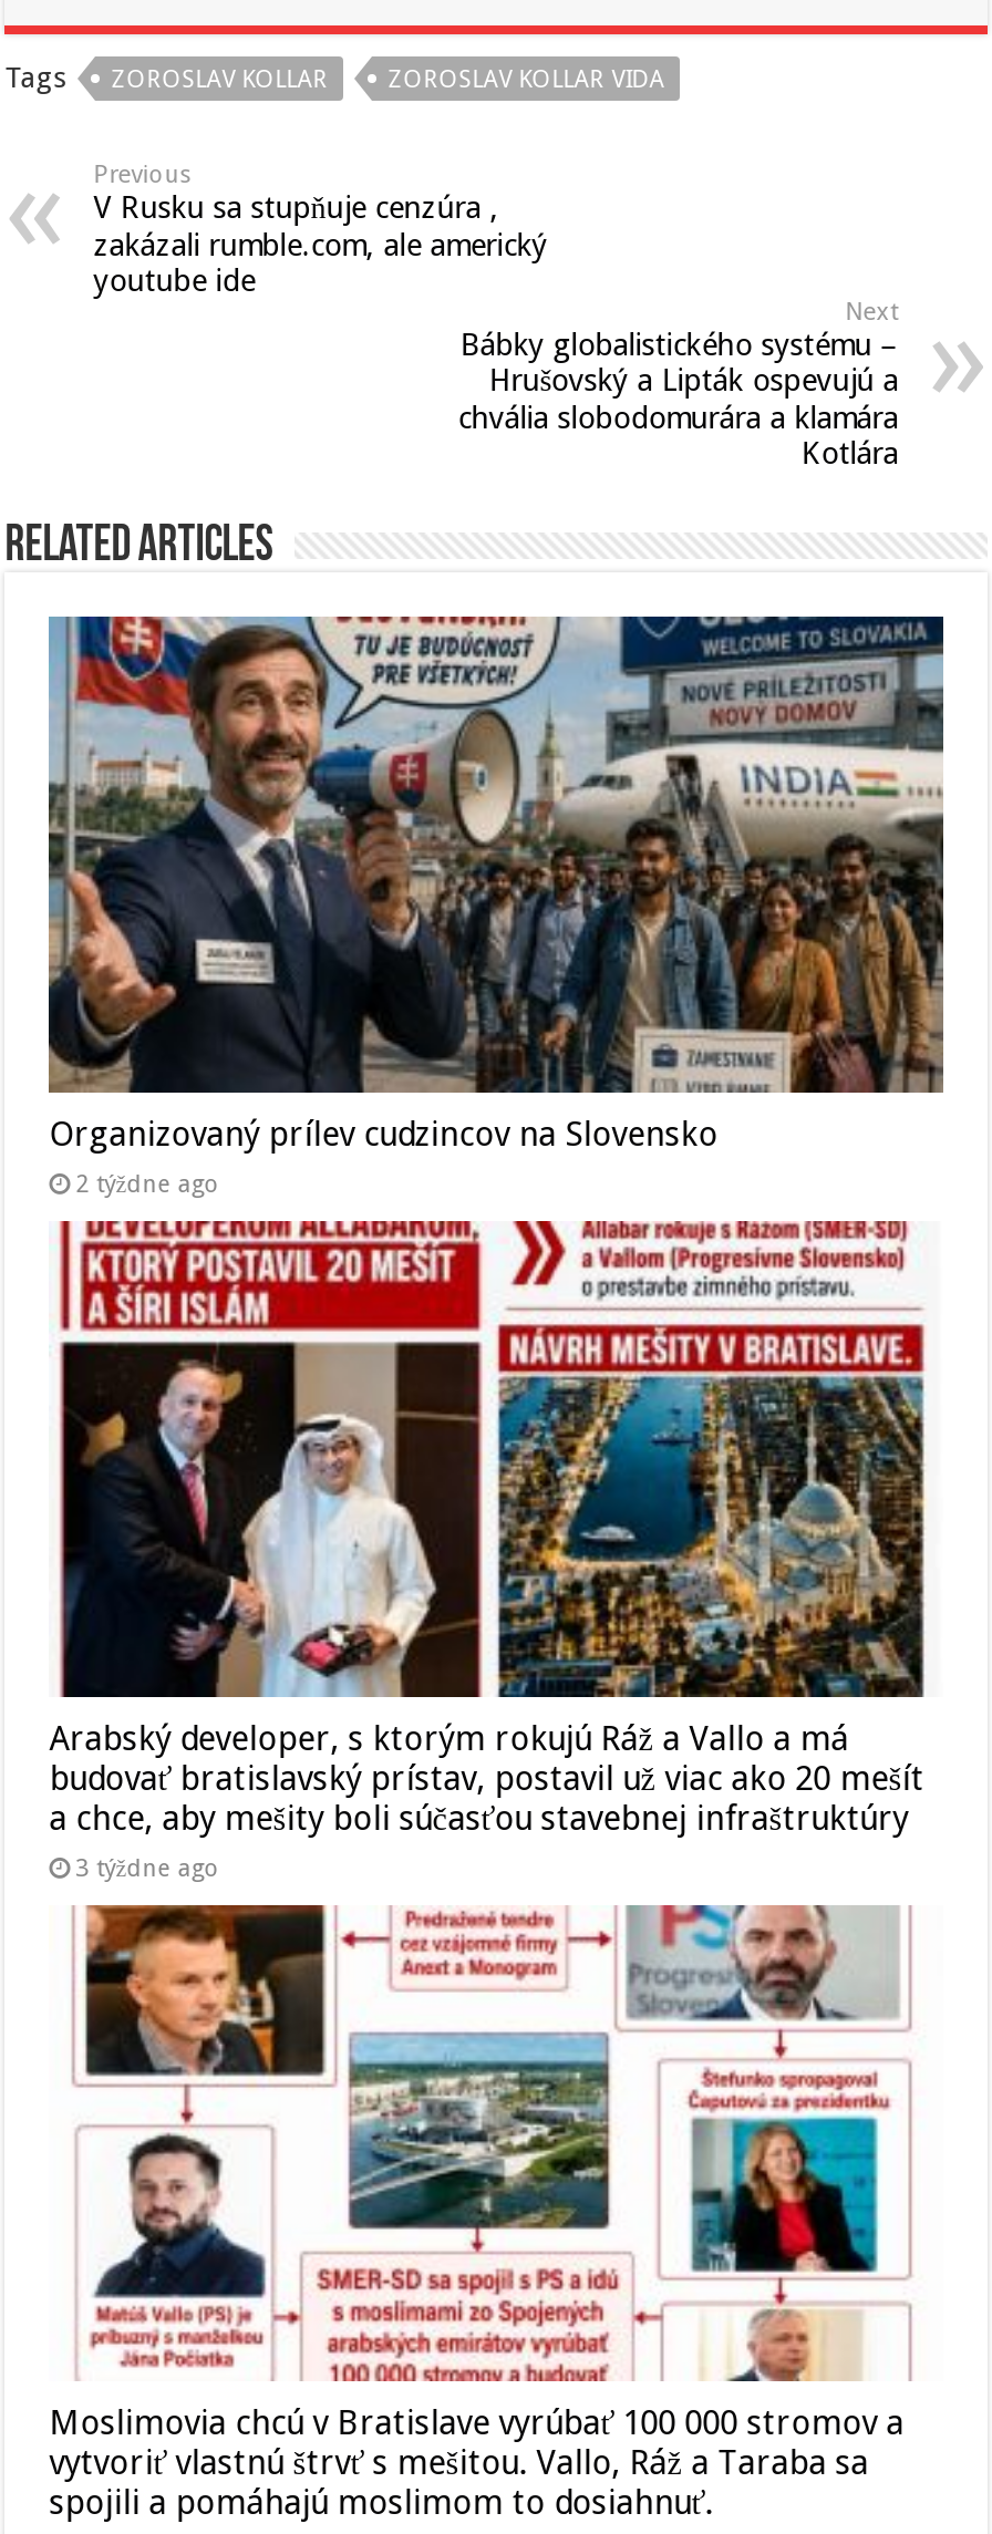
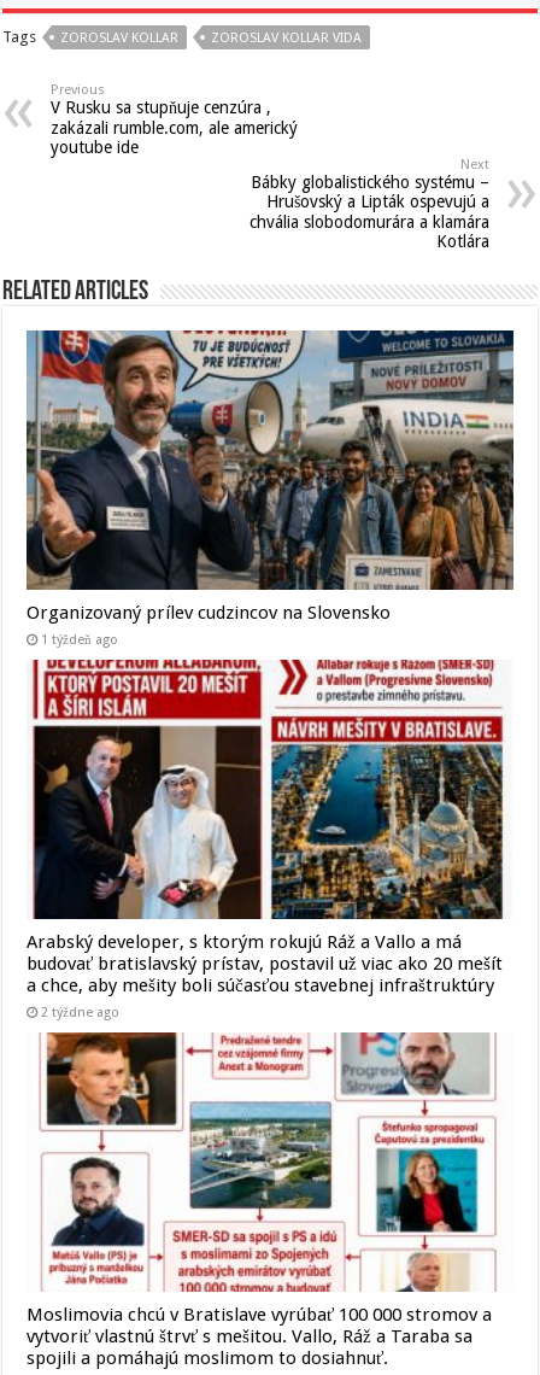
- 2 týždne ago
+ 1 týždeň ago

- 3 týždne ago
+ 2 týždne ago
